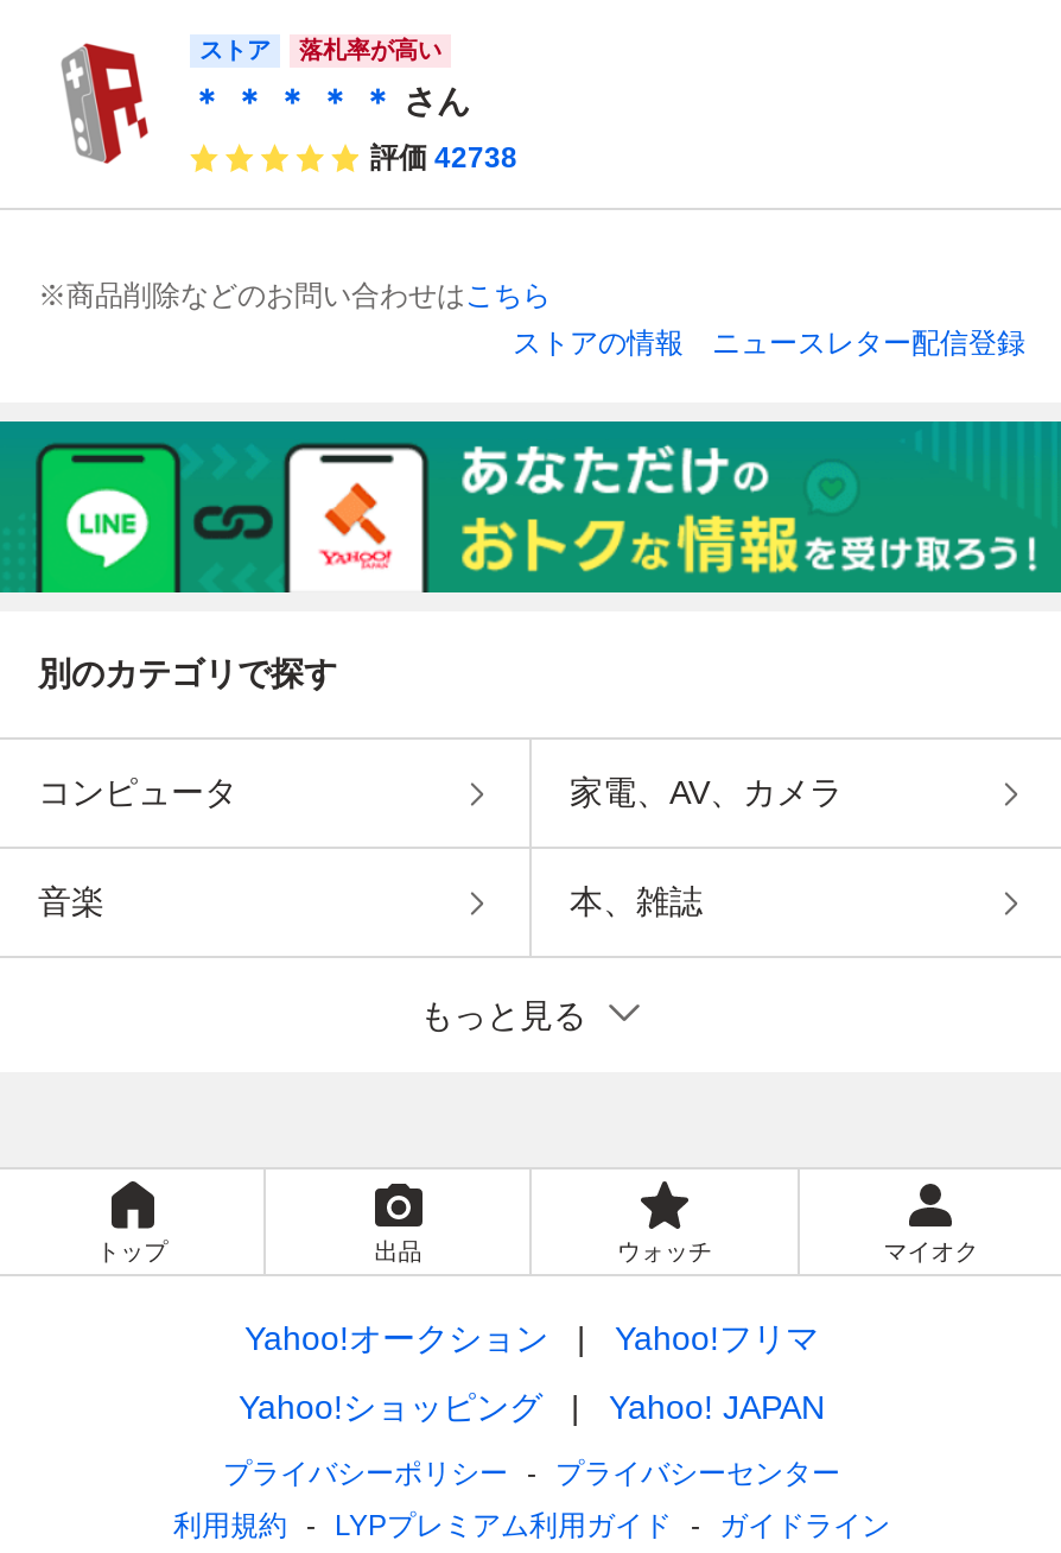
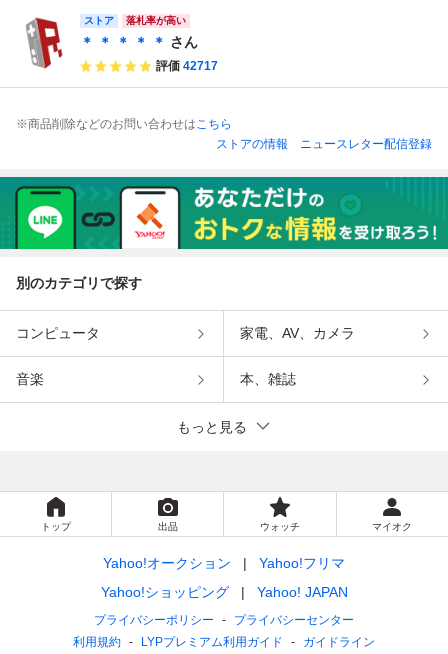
- 評価 42738
+ 評価 42717
